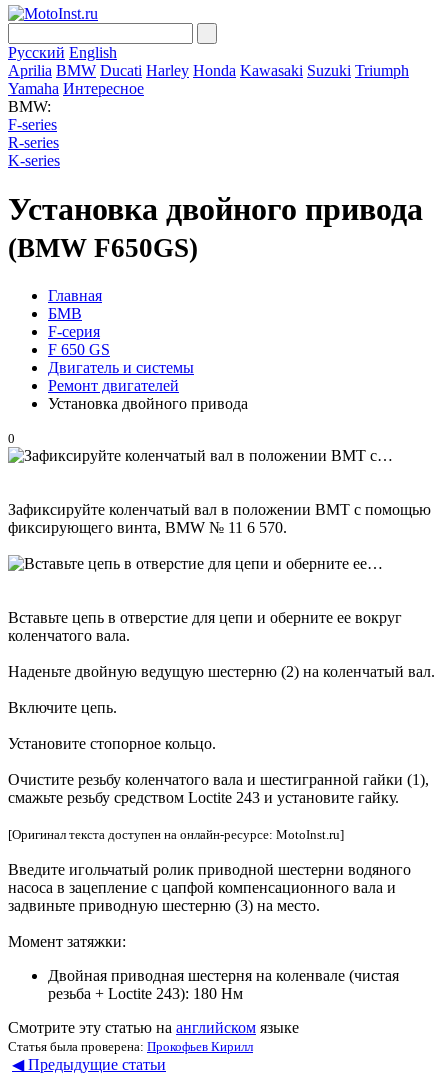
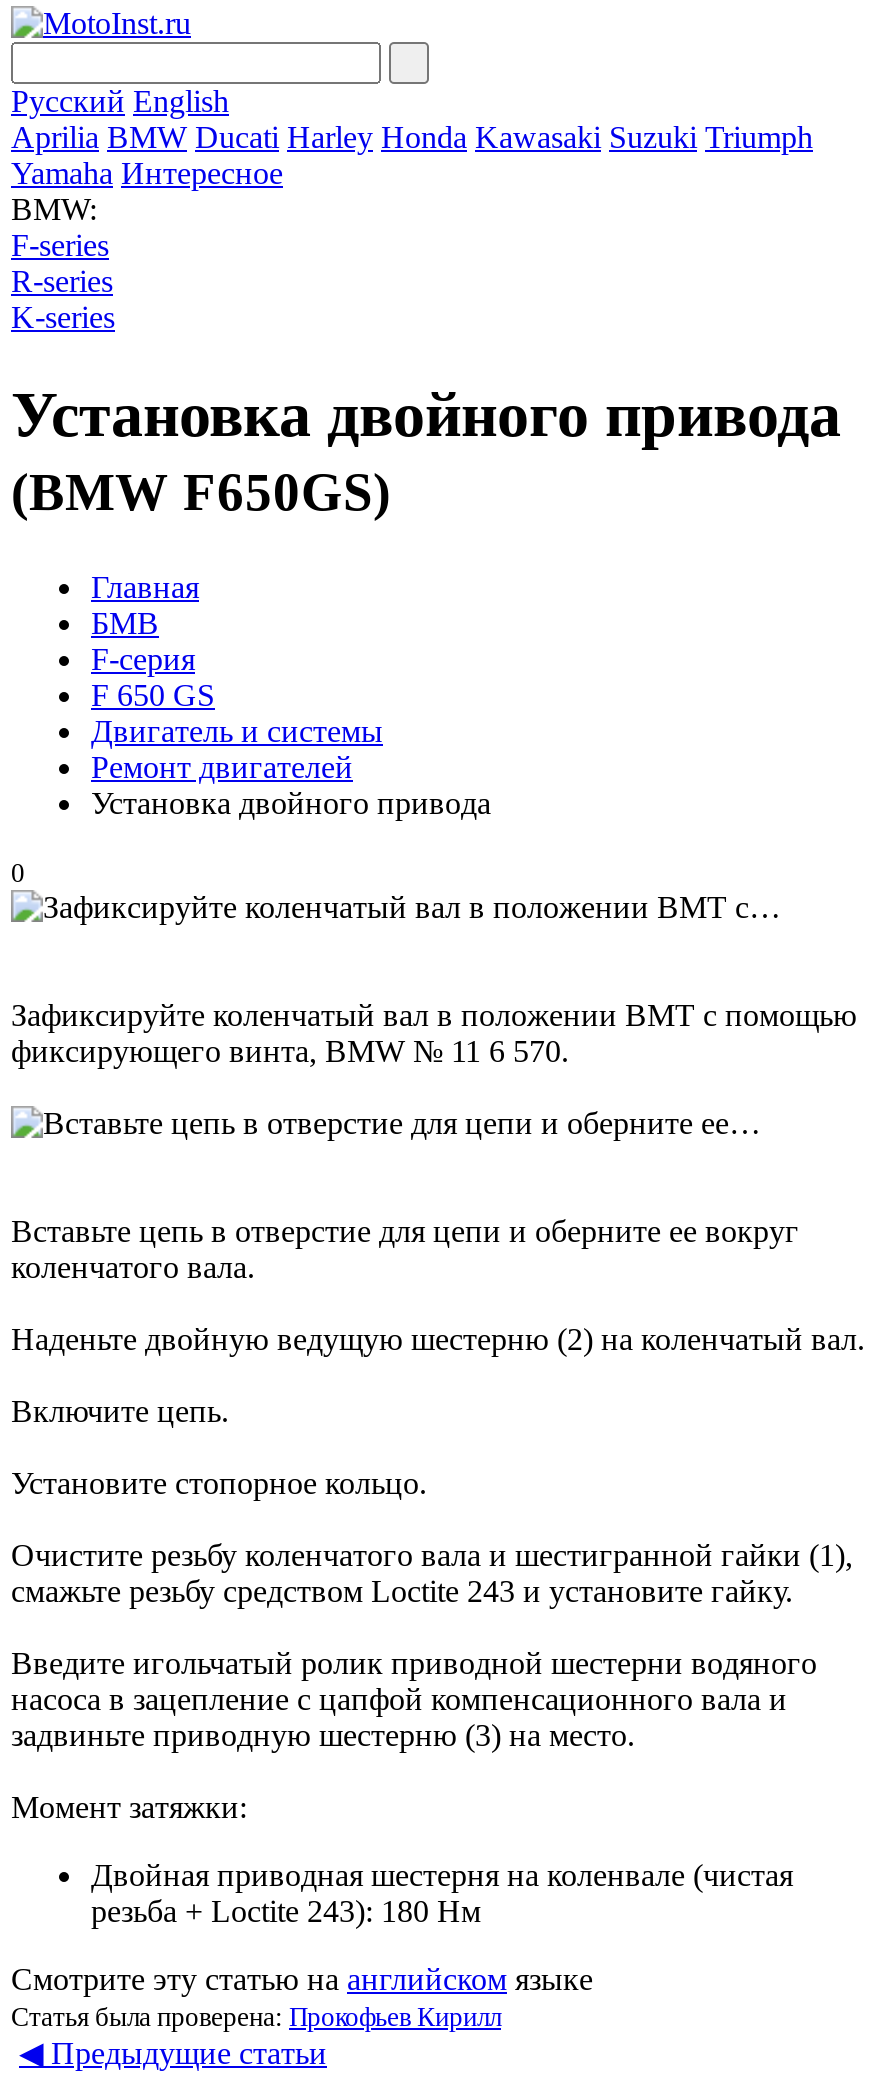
- [Оригинал текста доступен на онлайн-ресурсе: MotoInst.ru]
